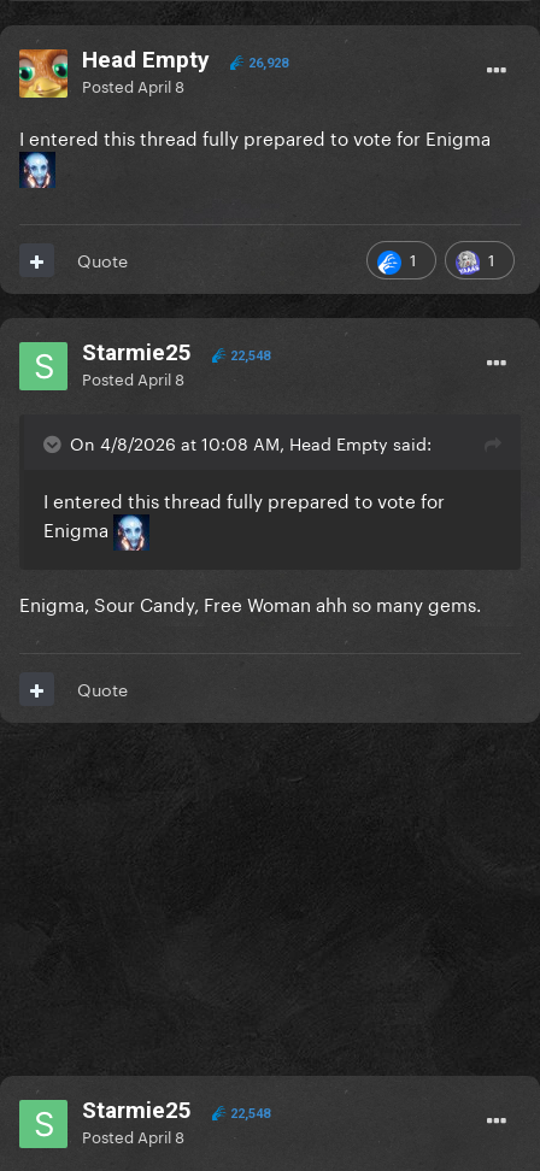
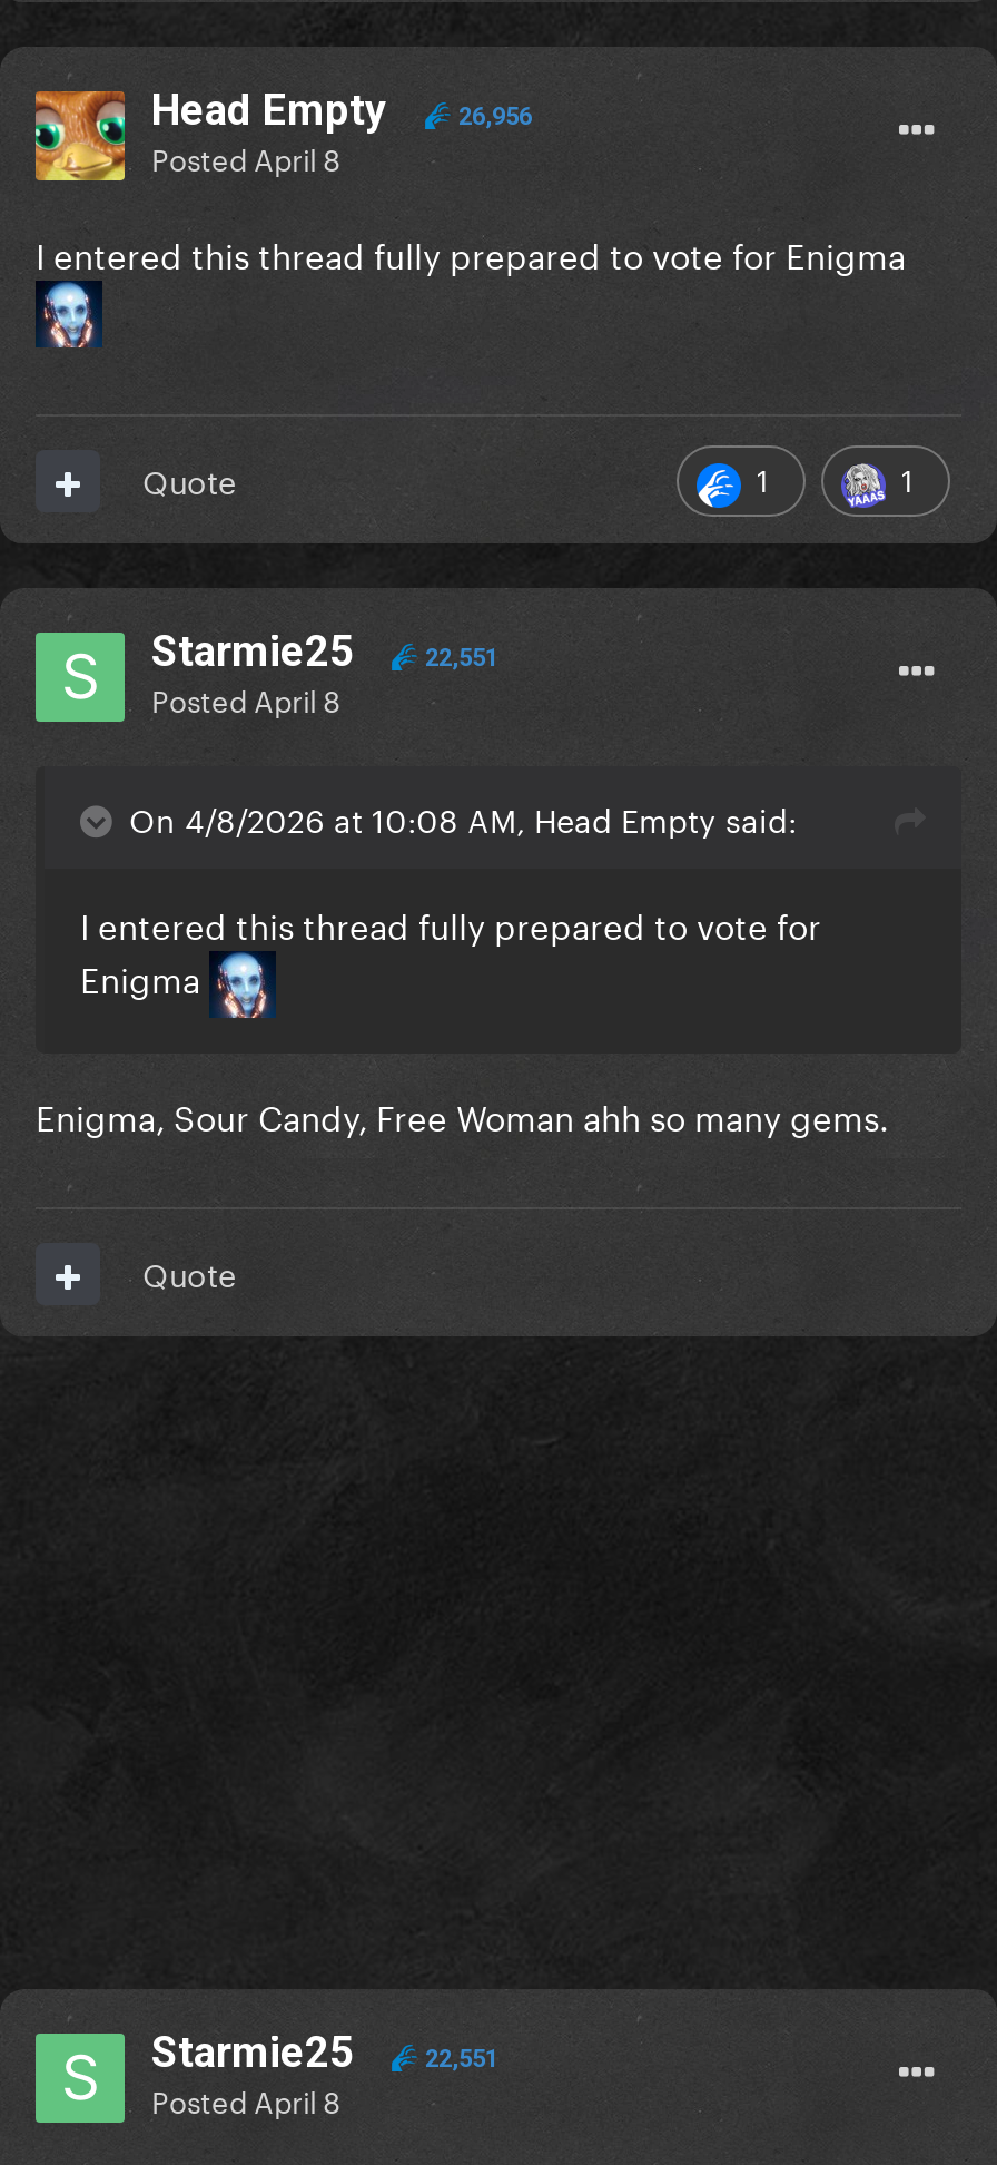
- 26,928
+ 26,956

- 22,548
+ 22,551

- 22,548
+ 22,551
